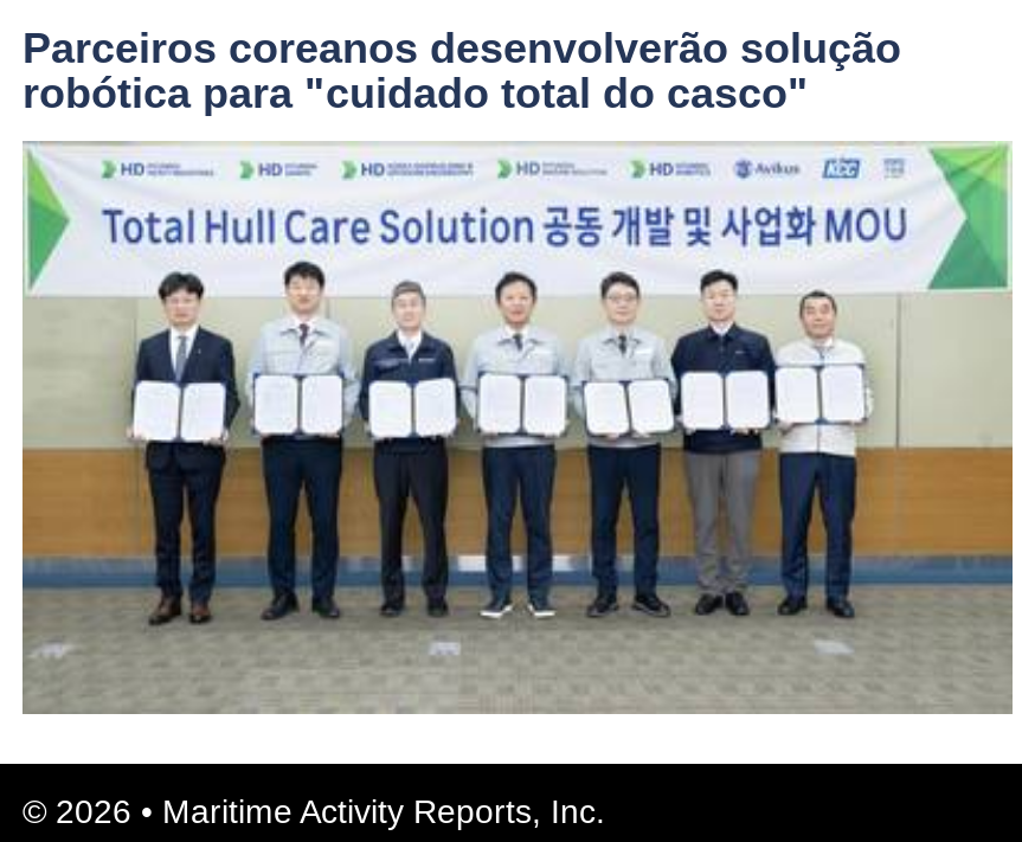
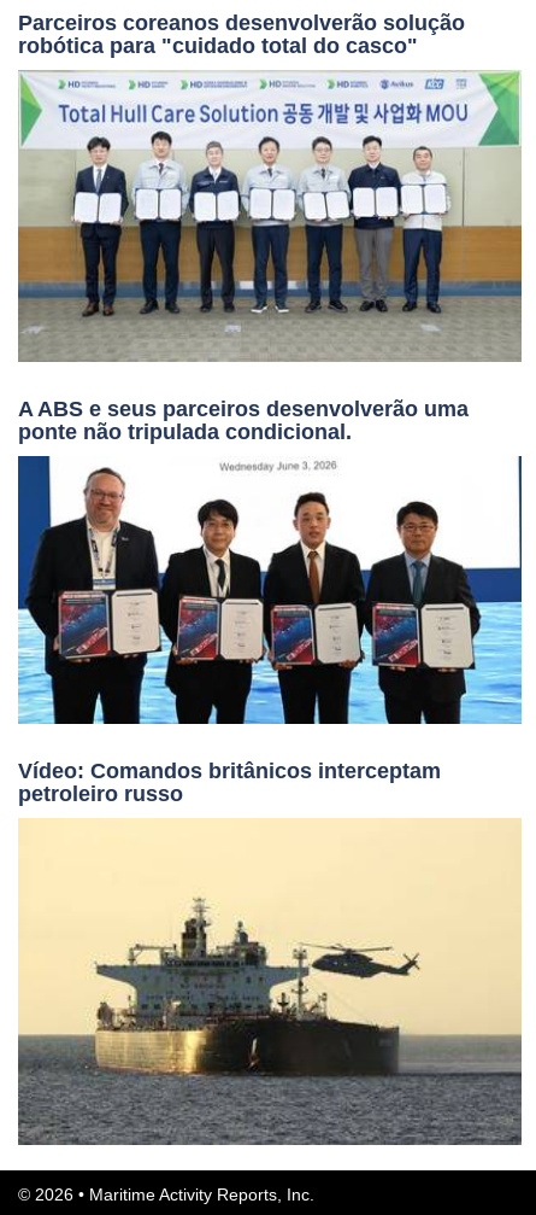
+ [image]
+ Vídeo: Comandos britânicos interceptam
+ petroleiro russo

+ A ABS e seus parceiros desenvolverão uma
+ ponte não tripulada condicional.

+ [image]
